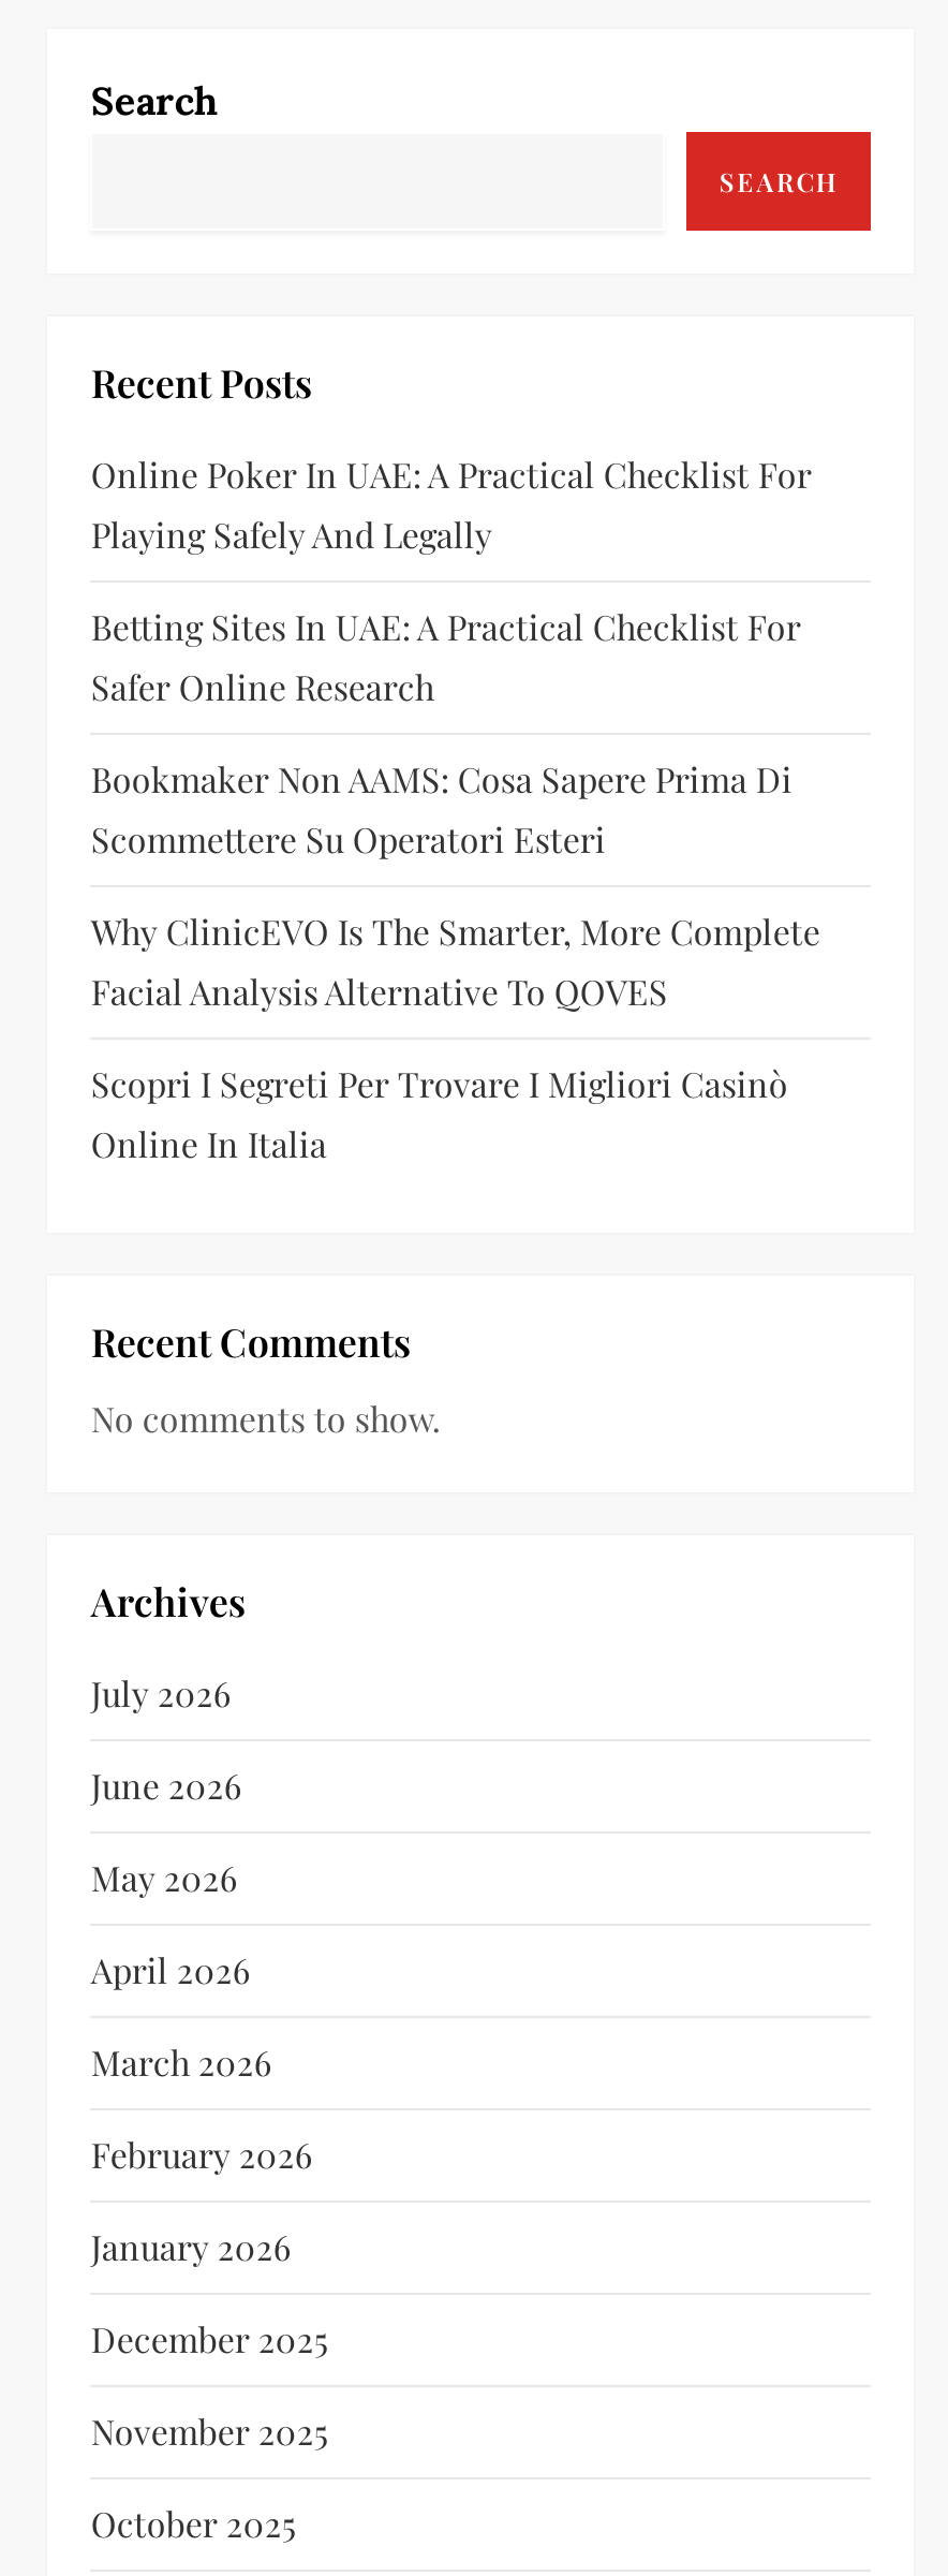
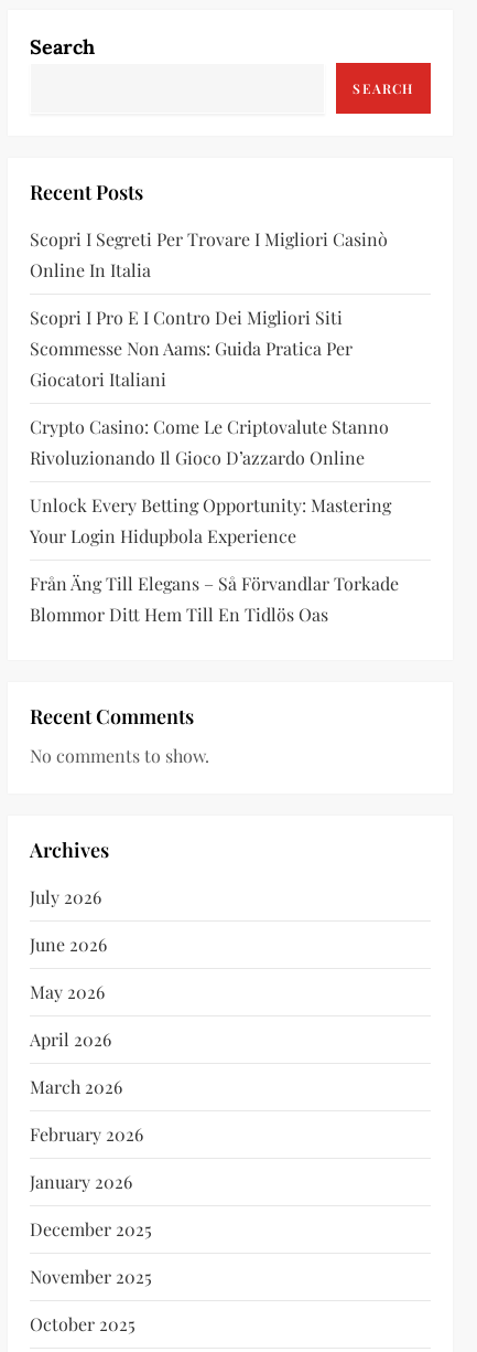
- Online Poker In UAE: A Practical Checklist For
- Playing Safely And Legally
- Betting Sites In UAE: A Practical Checklist For
- Safer Online Research
- Bookmaker Non AAMS: Cosa Sapere Prima Di
- Scommettere Su Operatori Esteri
- Why ClinicEVO Is The Smarter, More Complete
- Facial Analysis Alternative To QOVES

moved up: Scopri I Segreti Per Trovare I Migliori Casinò | Online In Italia

+ Scopri I Pro E I Contro Dei Migliori Siti
+ Scommesse Non Aams: Guida Pratica Per
+ Giocatori Italiani
+ Crypto Casino: Come Le Criptovalute Stanno
+ Rivoluzionando Il Gioco D’azzardo Online
+ Unlock Every Betting Opportunity: Mastering
+ Your Login Hidupbola Experience
+ Från Äng Till Elegans – Så Förvandlar Torkade
+ Blommor Ditt Hem Till En Tidlös Oas
